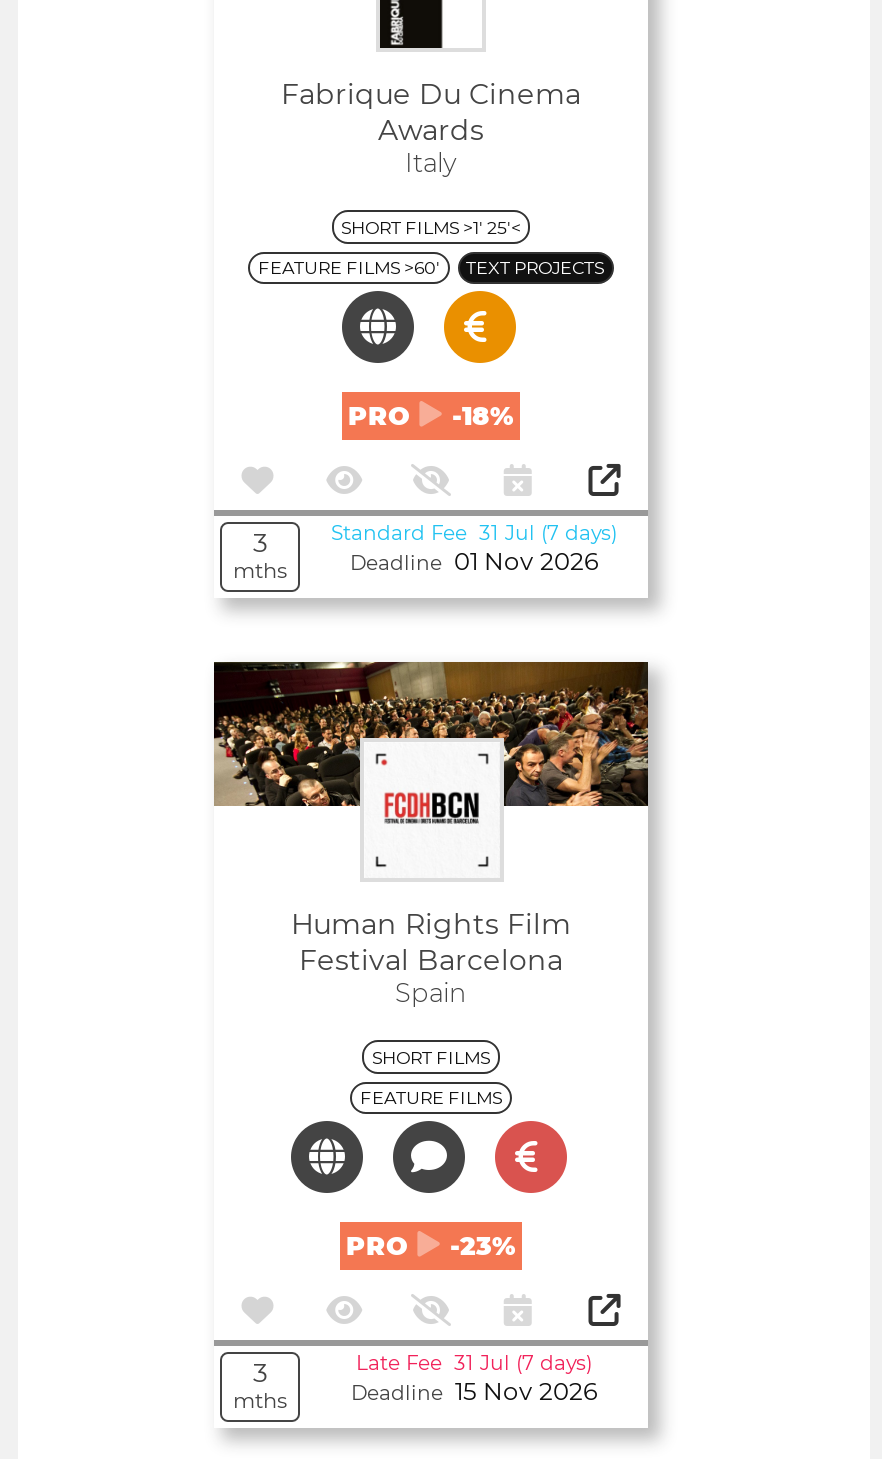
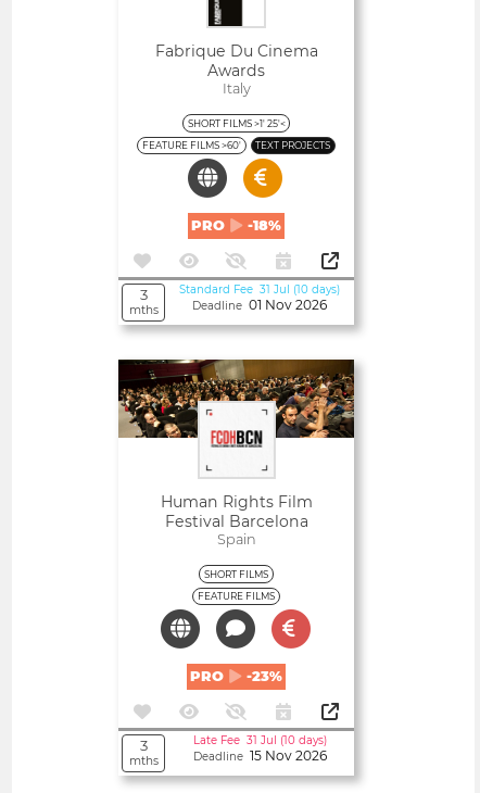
- Standard Fee 31 Jul (7 days)
+ Standard Fee 31 Jul (10 days)

- Late Fee 31 Jul (7 days)
+ Late Fee 31 Jul (10 days)
